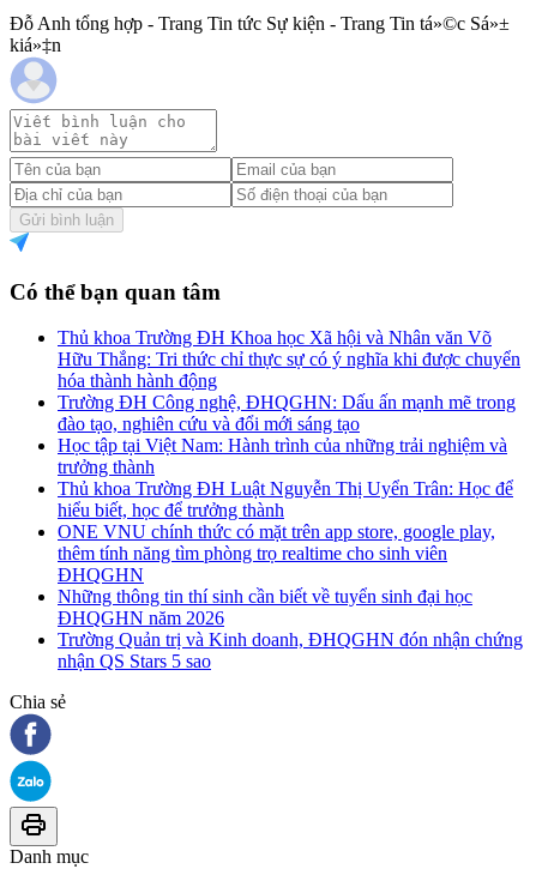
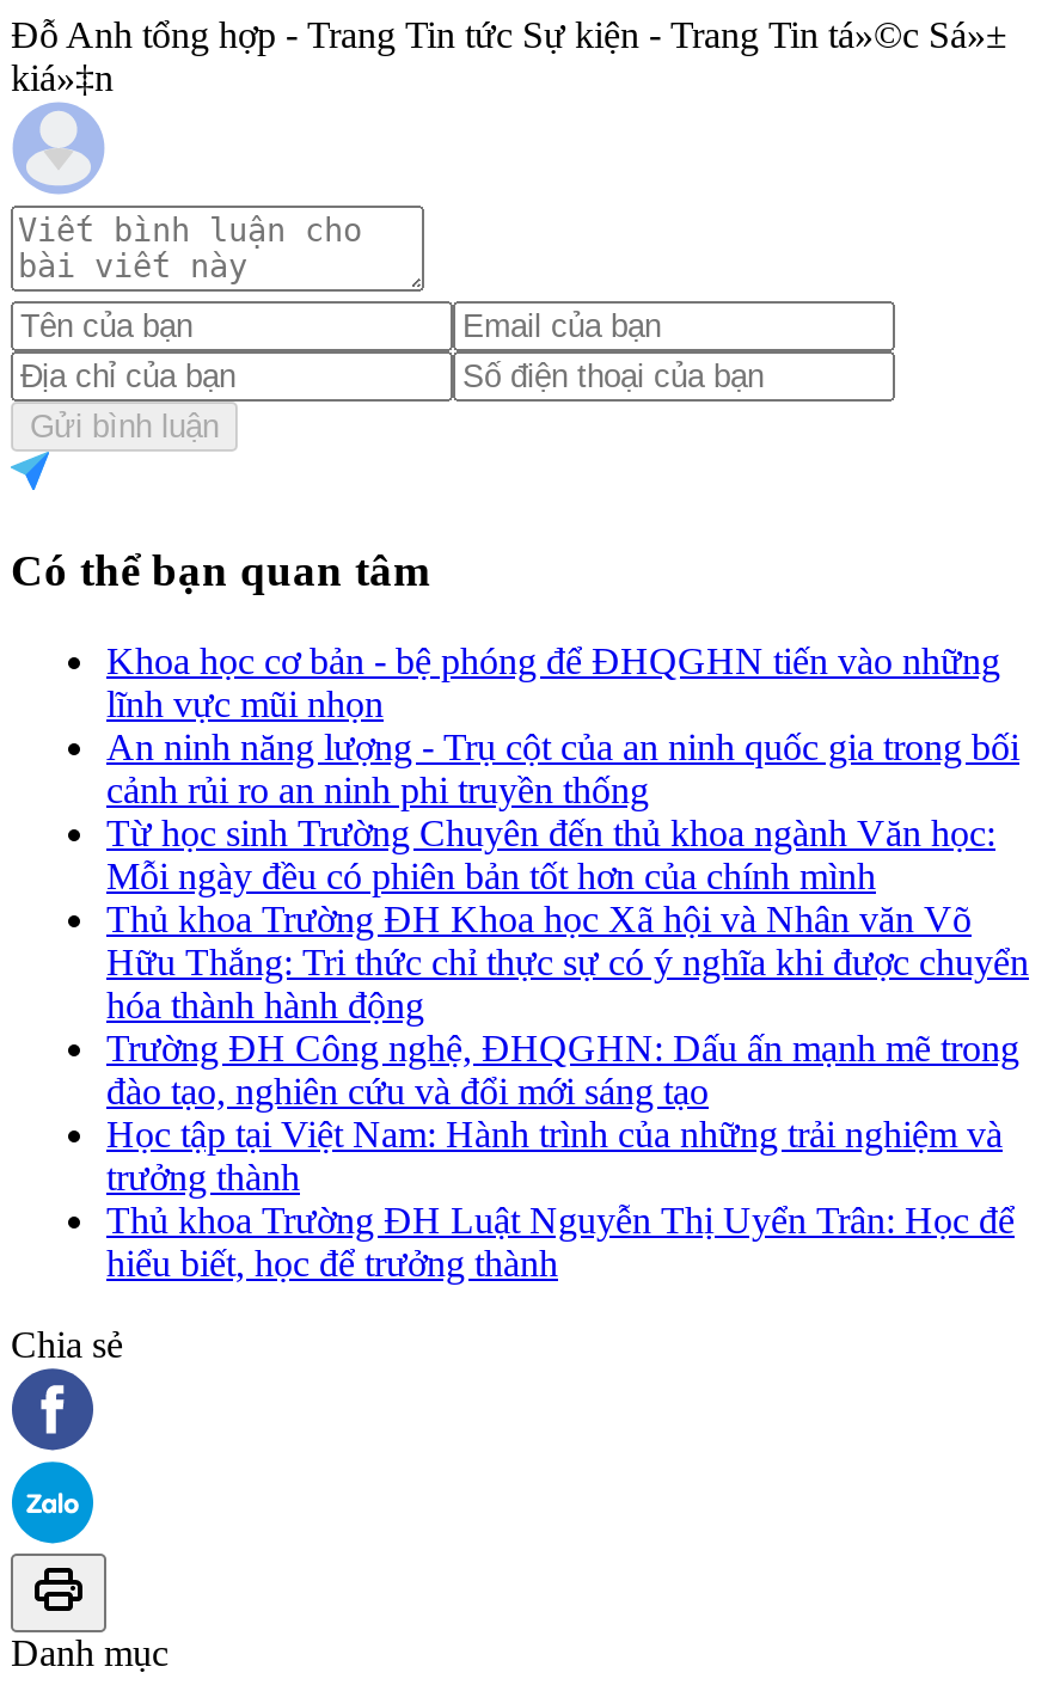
+ Khoa học cơ bản - bệ phóng để ĐHQGHN tiến vào những
+ lĩnh vực mũi nhọn
+ An ninh năng lượng - Trụ cột của an ninh quốc gia trong bối
+ cảnh rủi ro an ninh phi truyền thống
+ Từ học sinh Trường Chuyên đến thủ khoa ngành Văn học:
+ Mỗi ngày đều có phiên bản tốt hơn của chính mình

moved down: Thủ khoa Trường ĐH Khoa học Xã hội và Nhân văn Võ | Hữu Thắng: Tri thức chỉ thực sự có ý nghĩa khi được chuyển | hóa thành hành động | ... | Thủ khoa Trường ĐH Luật Nguyễn Thị Uyển Trân: Học để | hiểu biết, học để trưởng thành

- ONE VNU chính thức có mặt trên app store, google play,
- thêm tính năng tìm phòng trọ realtime cho sinh viên
- ĐHQGHN
- Những thông tin thí sinh cần biết về tuyển sinh đại học
- ĐHQGHN năm 2026
- Trường Quản trị và Kinh doanh, ĐHQGHN đón nhận chứng
- nhận QS Stars 5 sao
